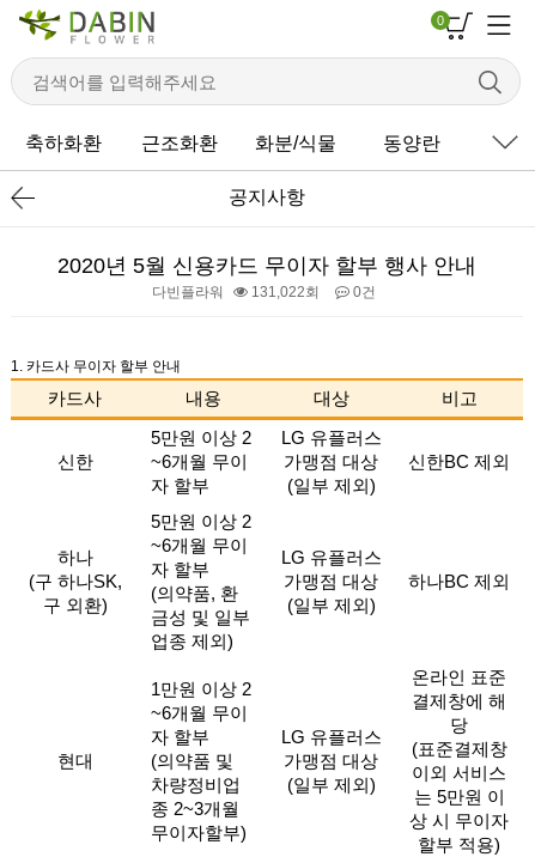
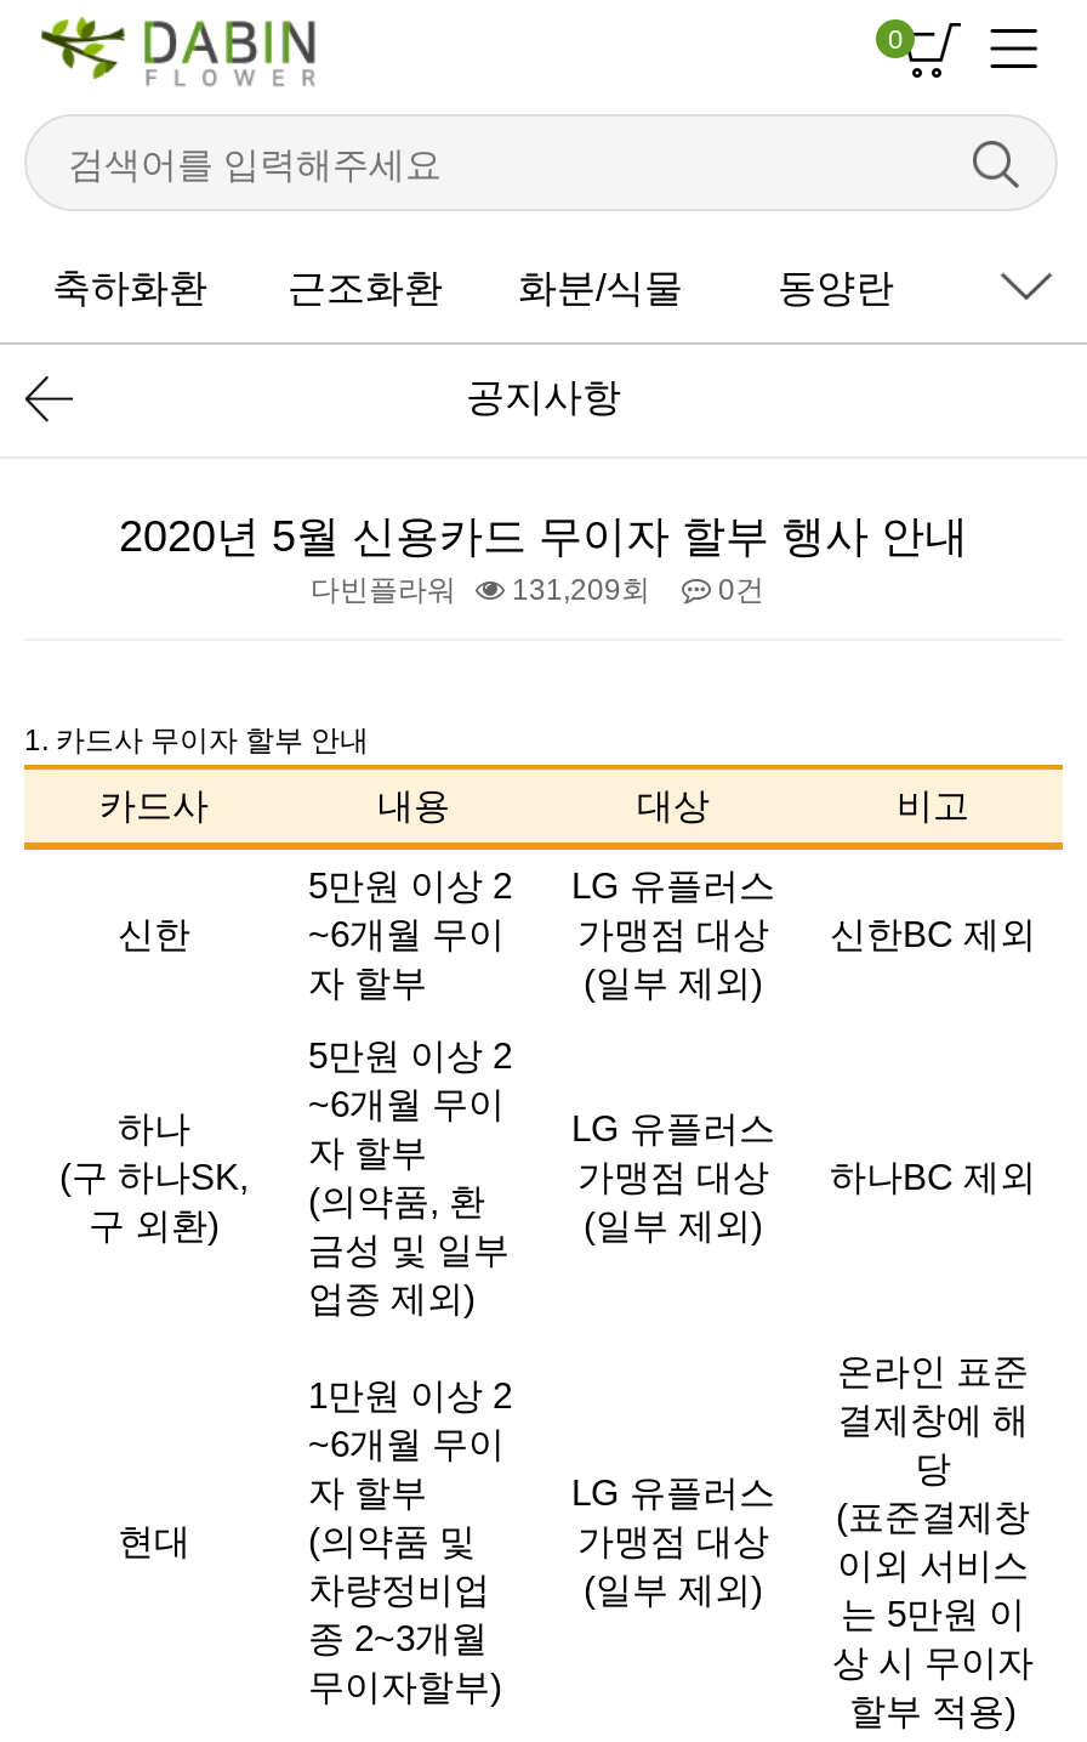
- 다빈플라워 131,022회 0건
+ 다빈플라워 131,209회 0건
